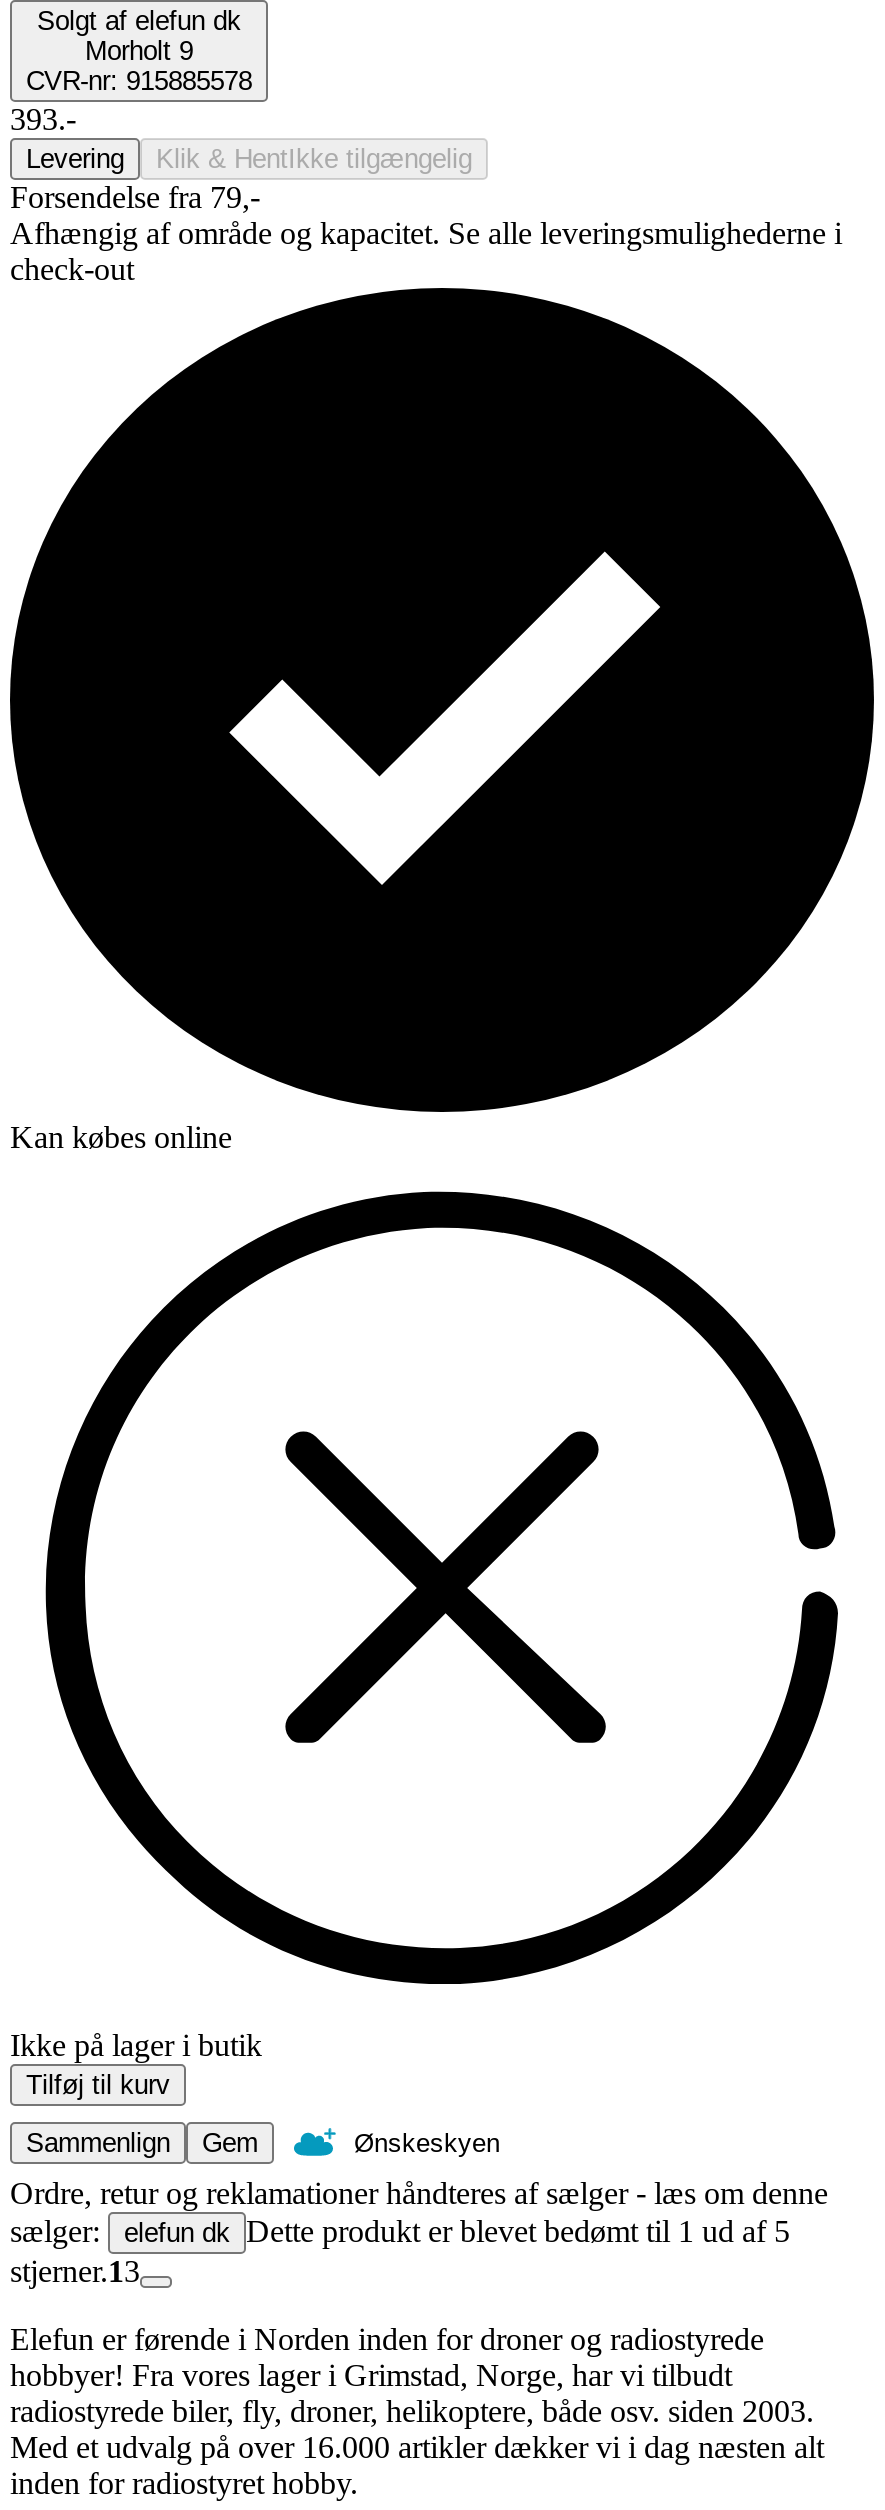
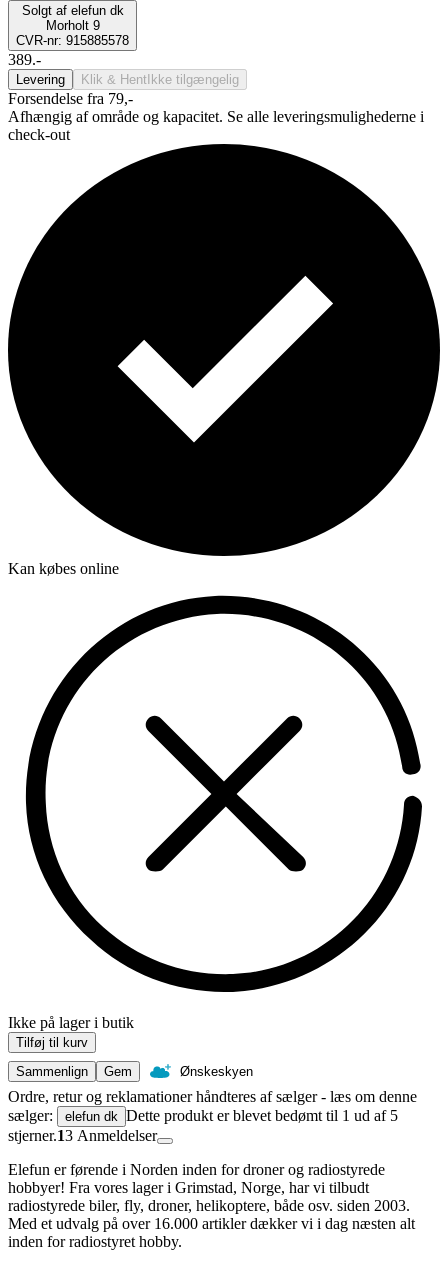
- 393.-
+ 389.-

- stjerner.13
+ stjerner.13 Anmeldelser
